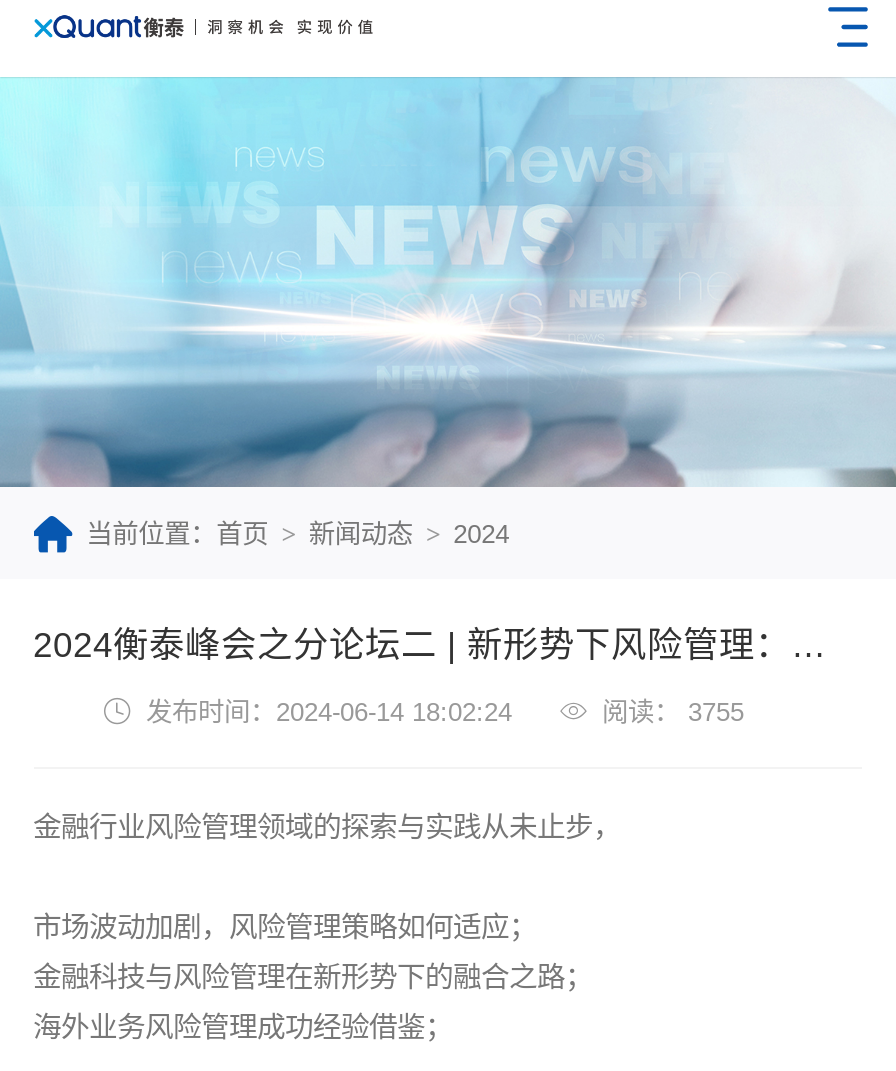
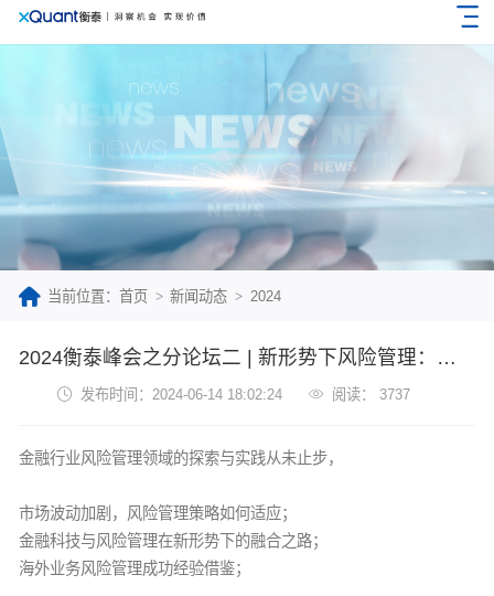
- 阅读： 3755
+ 阅读： 3737
